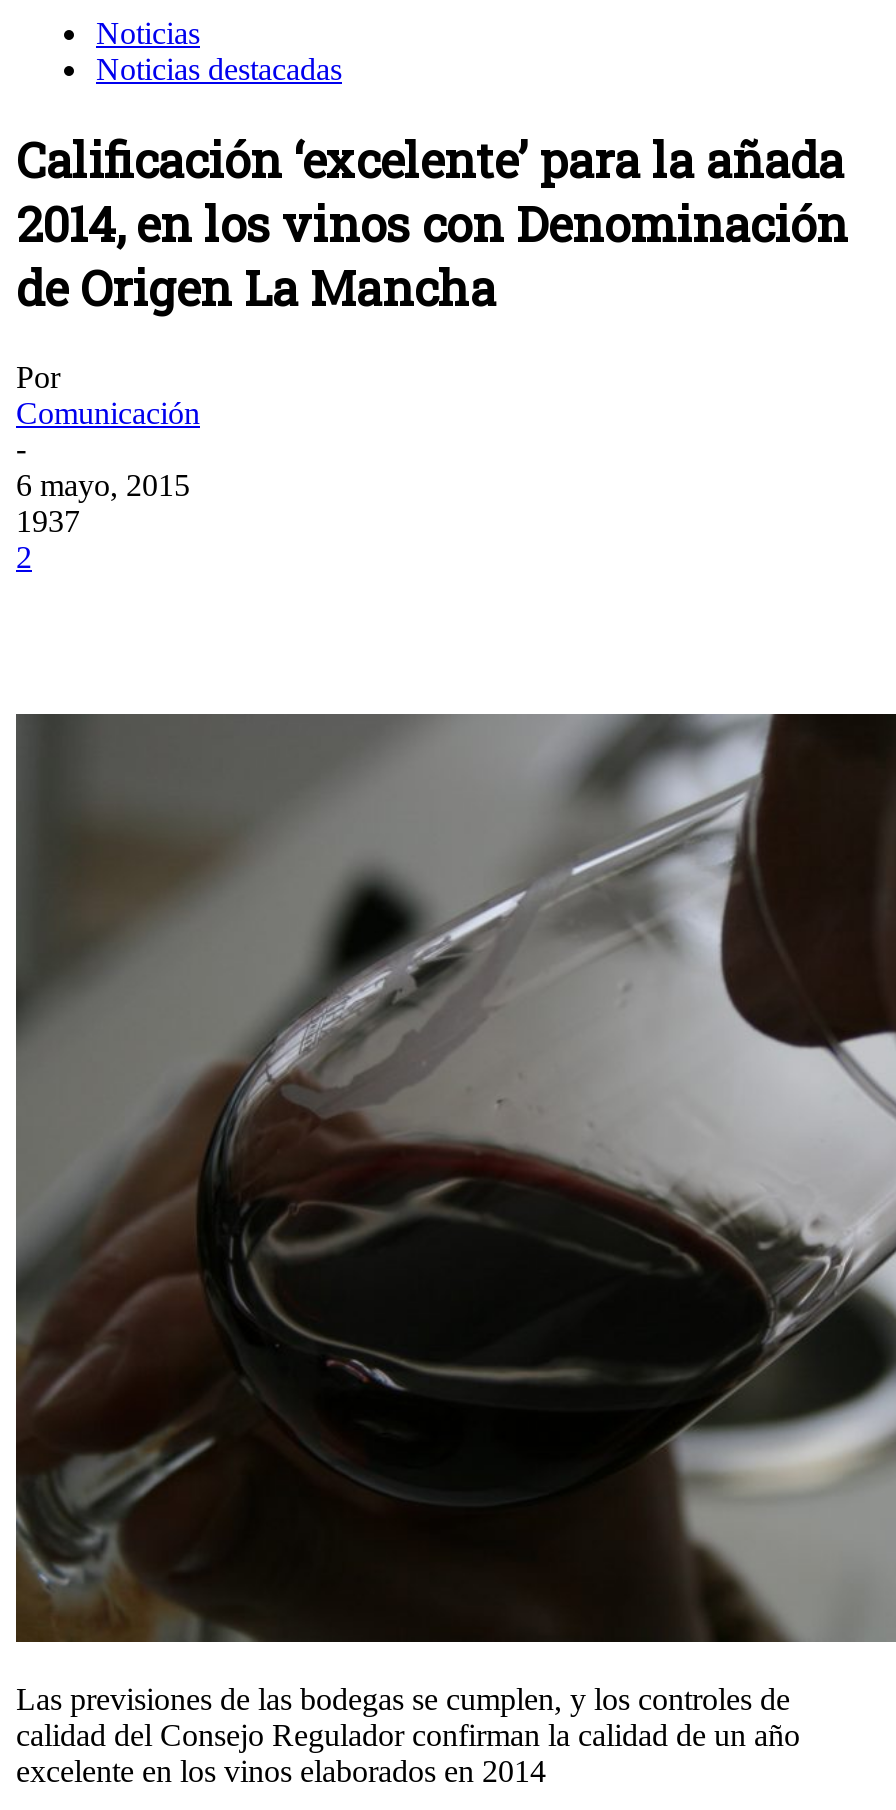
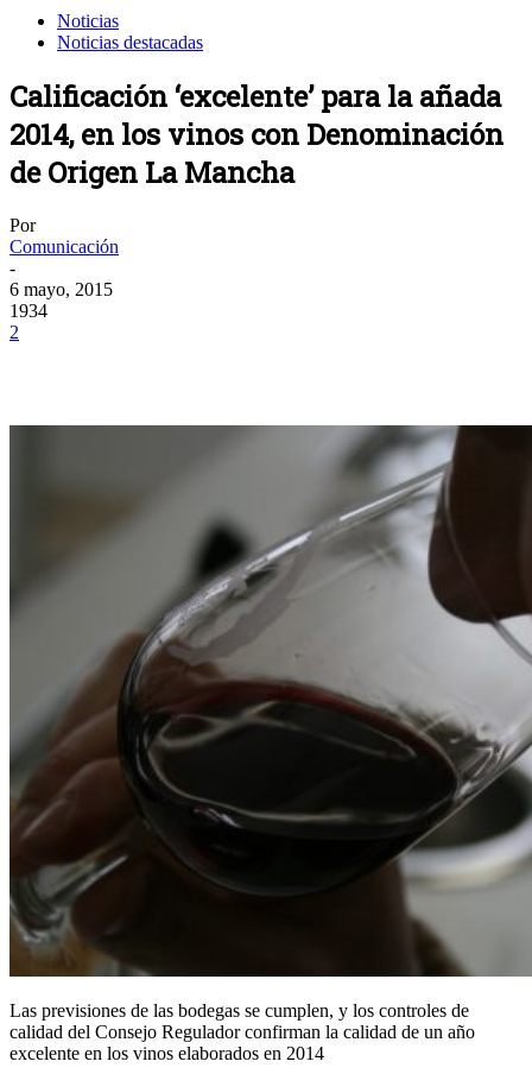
- 1937
+ 1934
